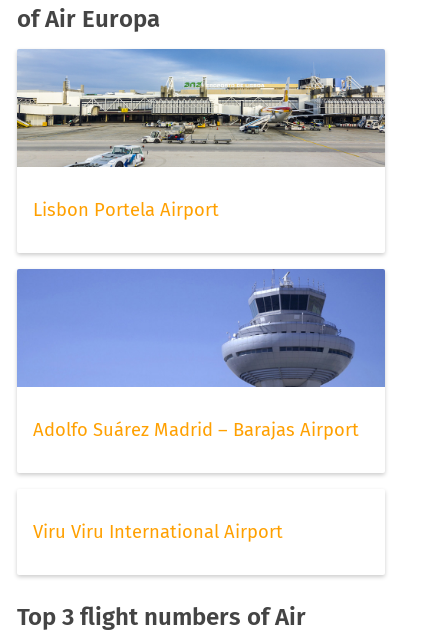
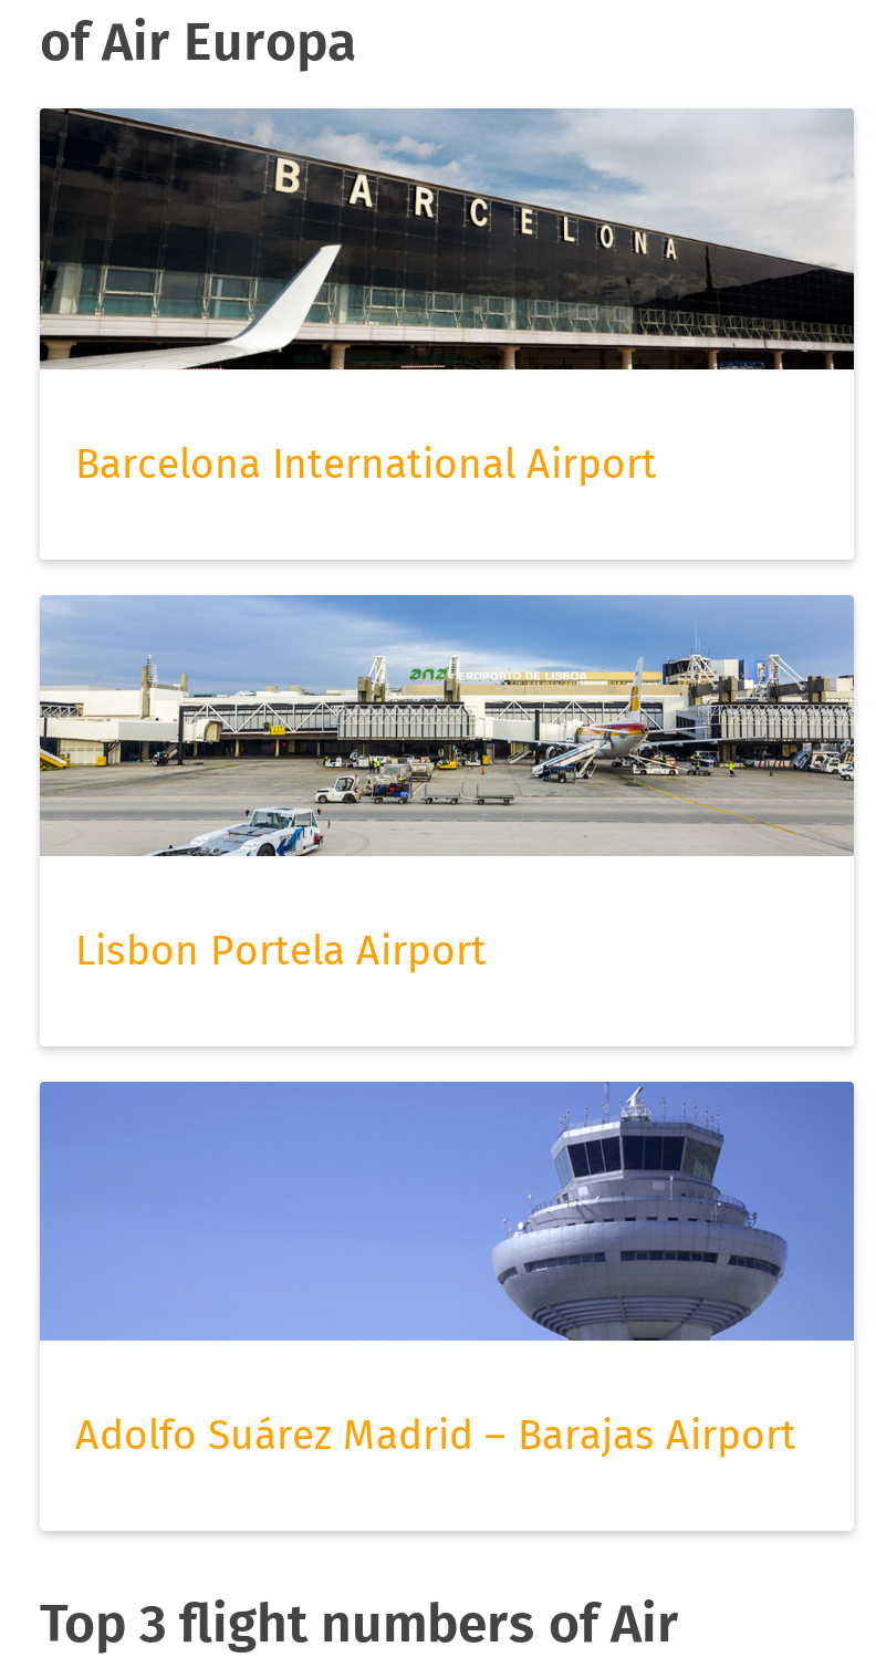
+ [image]
+ Barcelona International Airport

moved down: [image] | Lisbon Portela Airport | Adolfo Suárez Madrid – Barajas Airport

- Viru Viru International Airport
